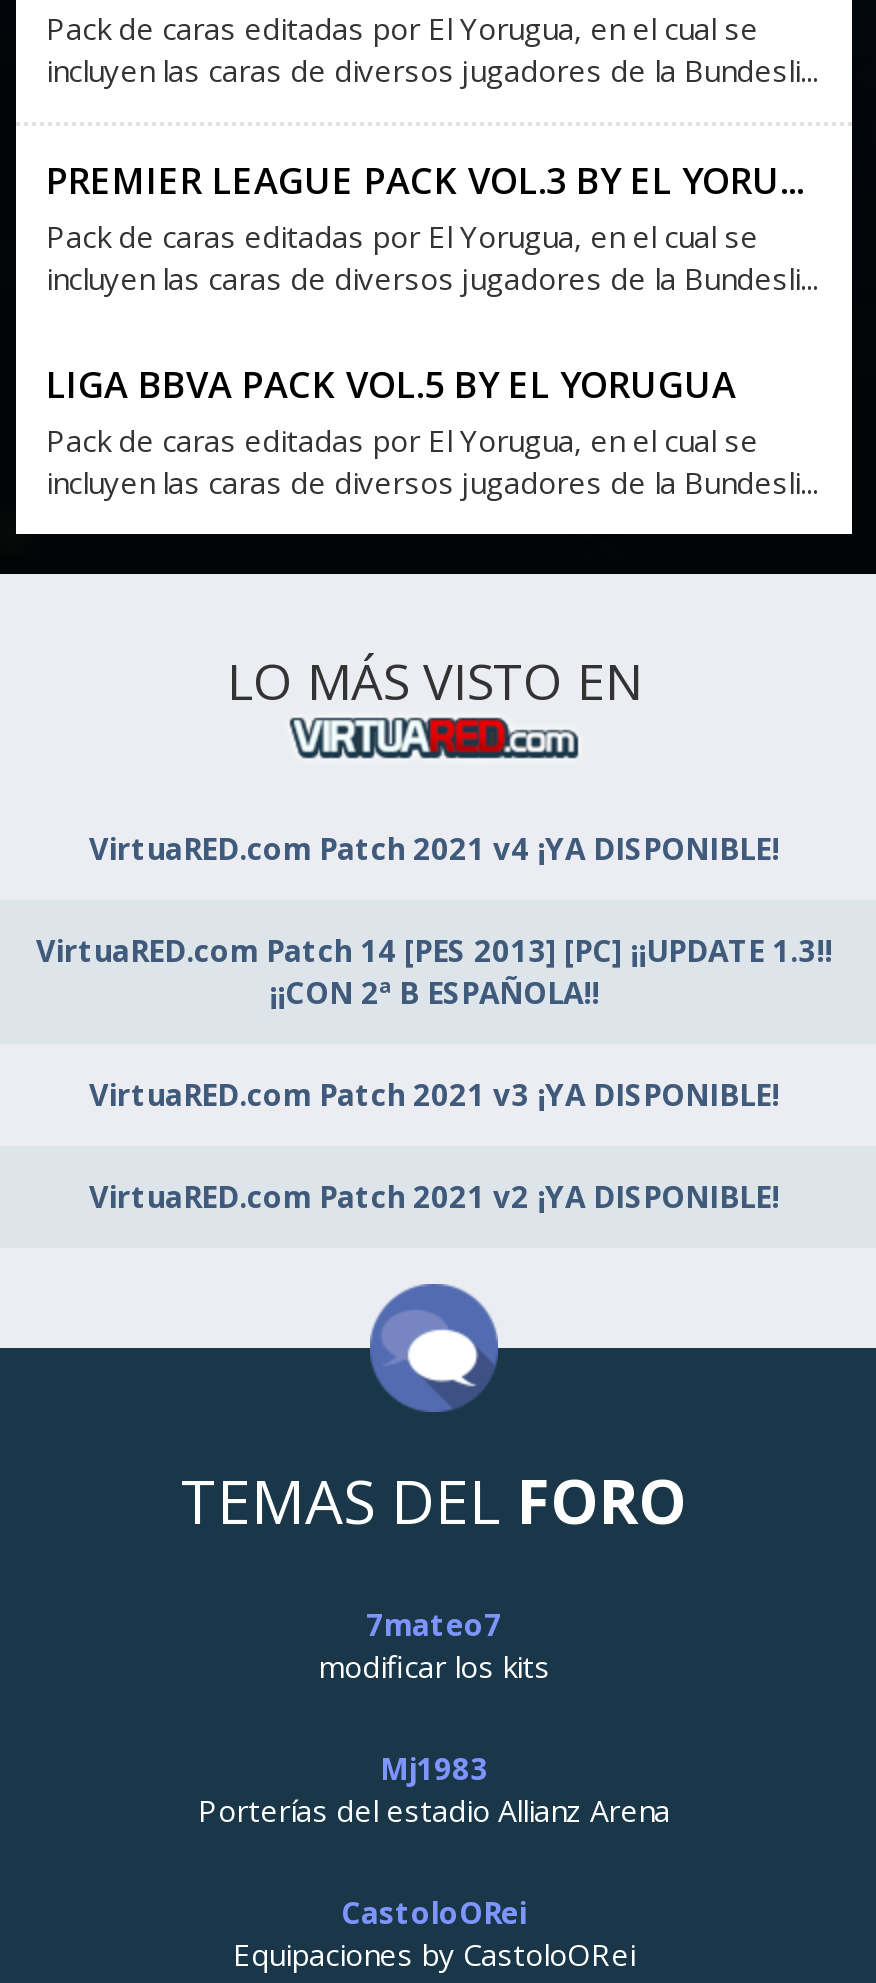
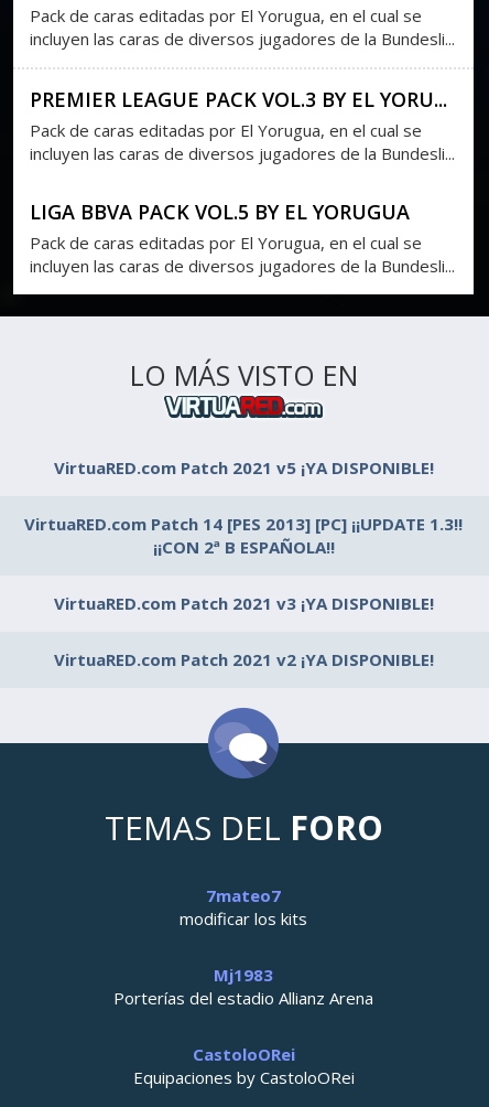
- VirtuaRED.com Patch 2021 v4 ¡YA DISPONIBLE!
+ VirtuaRED.com Patch 2021 v5 ¡YA DISPONIBLE!
